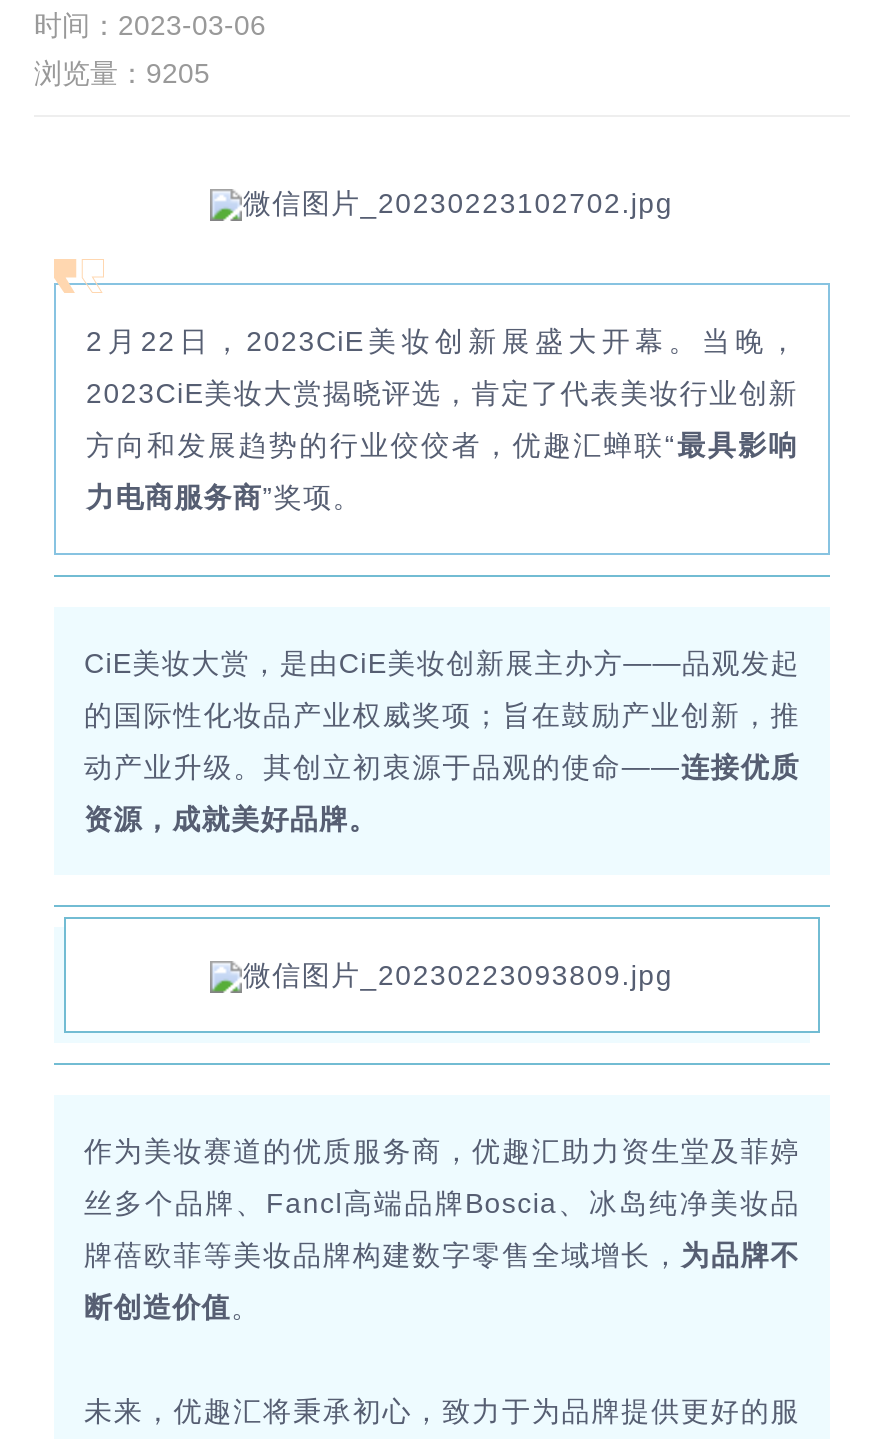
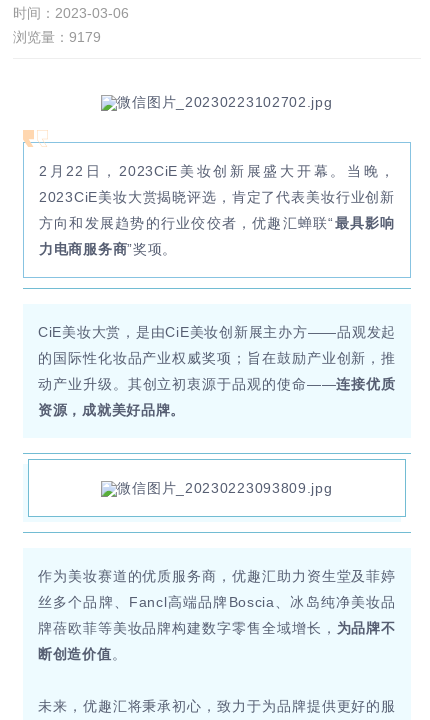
- 浏览量：9205
+ 浏览量：9179
